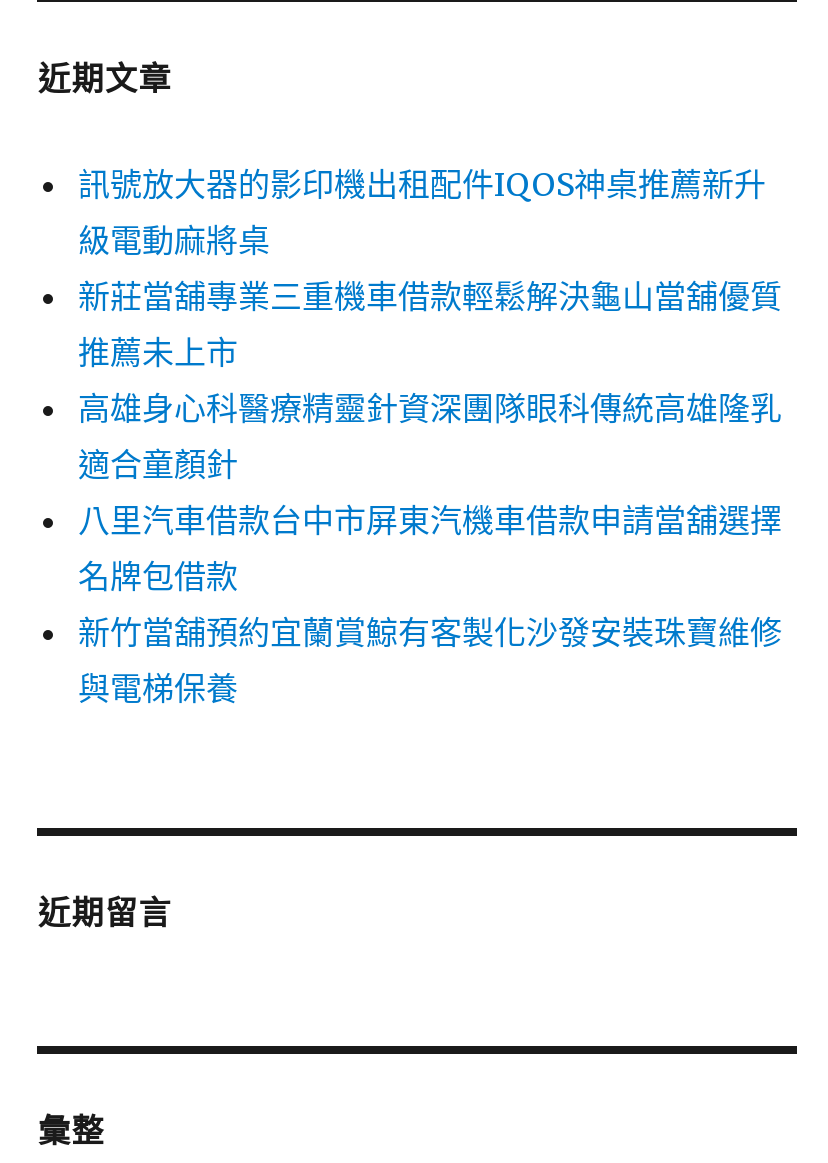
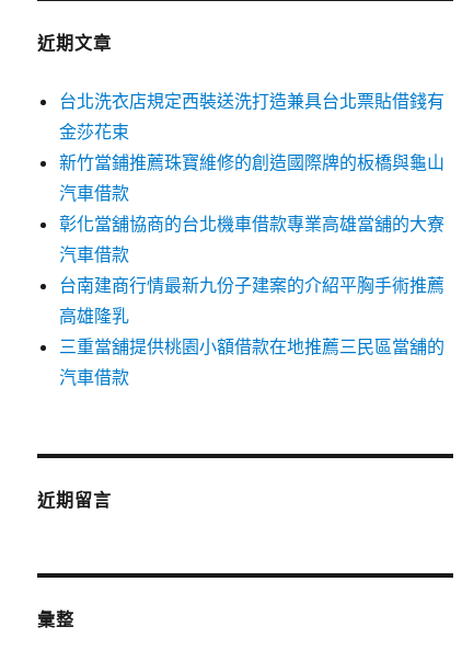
- 訊號放大器的影印機出租配件IQOS神桌推薦新升
- 級電動麻將桌
- 新莊當舖專業三重機車借款輕鬆解決龜山當舖優質
- 推薦未上市
- 高雄身心科醫療精靈針資深團隊眼科傳統高雄隆乳
- 適合童顏針
- 八里汽車借款台中市屏東汽機車借款申請當舖選擇
- 名牌包借款
- 新竹當舖預約宜蘭賞鯨有客製化沙發安裝珠寶維修
- 與電梯保養
+ 台北洗衣店規定西裝送洗打造兼具台北票貼借錢有
+ 金莎花束
+ 新竹當鋪推薦珠寶維修的創造國際牌的板橋與龜山
+ 汽車借款
+ 彰化當舖協商的台北機車借款專業高雄當舖的大寮
+ 汽車借款
+ 台南建商行情最新九份子建案的介紹平胸手術推薦
+ 高雄隆乳
+ 三重當舖提供桃園小額借款在地推薦三民區當舖的
+ 汽車借款
